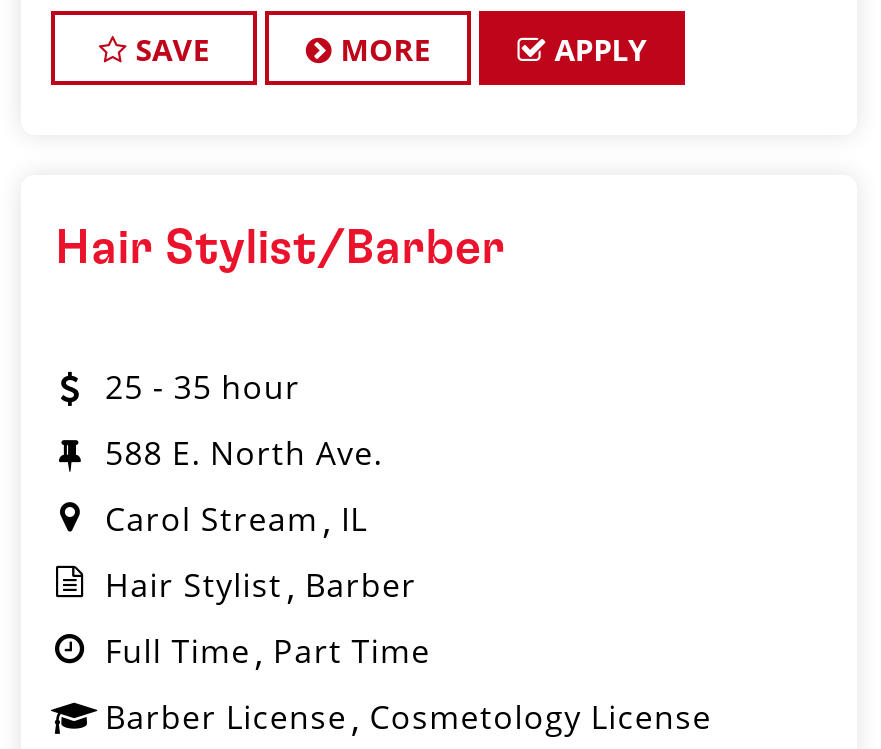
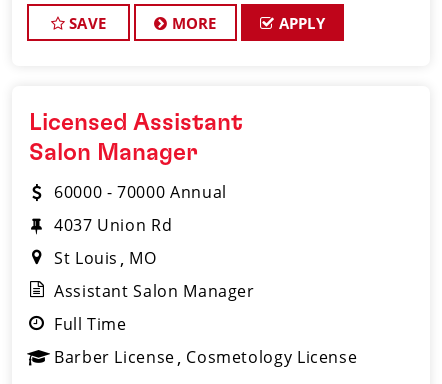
- Hair Stylist/Barber
+ Licensed Assistant
+ Salon Manager

- 25 - 35 hour
+ 60000 - 70000 Annual

- 588 E. North Ave.
+ 4037 Union Rd

- Carol Stream IL
+ St Louis MO

- Hair Stylist Barber
+ Assistant Salon Manager

- Full Time Part Time
+ Full Time
